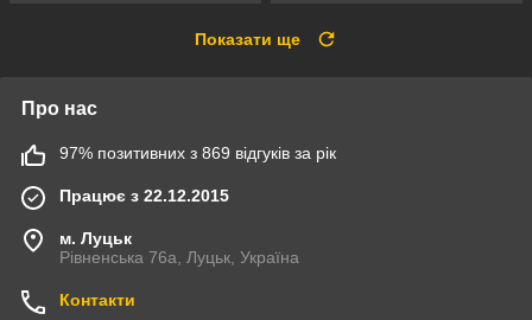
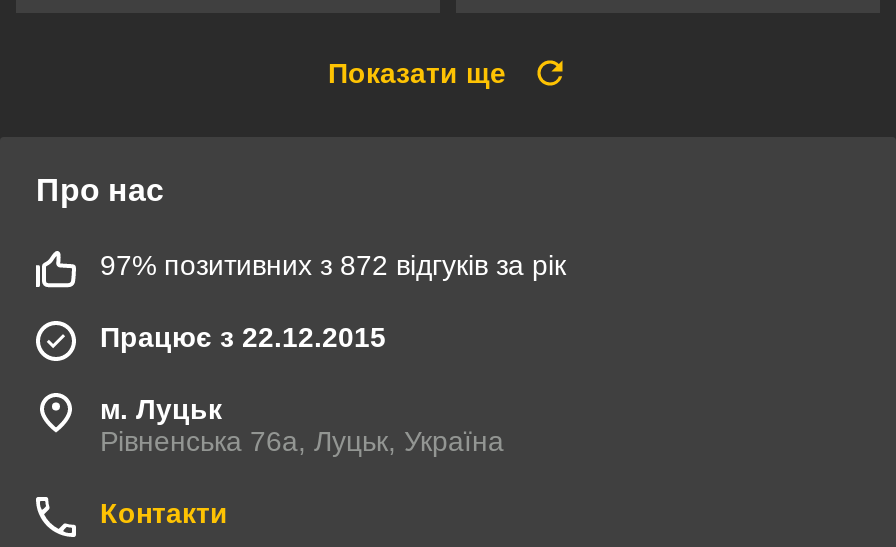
- 97% позитивних з 869 відгуків за рік
+ 97% позитивних з 872 відгуків за рік
